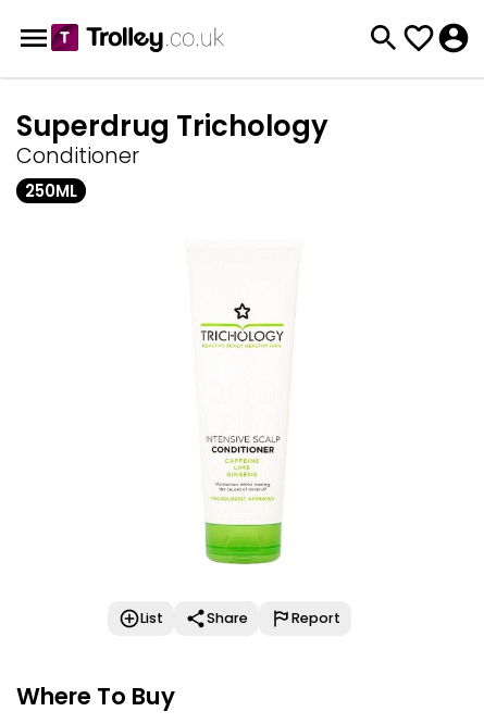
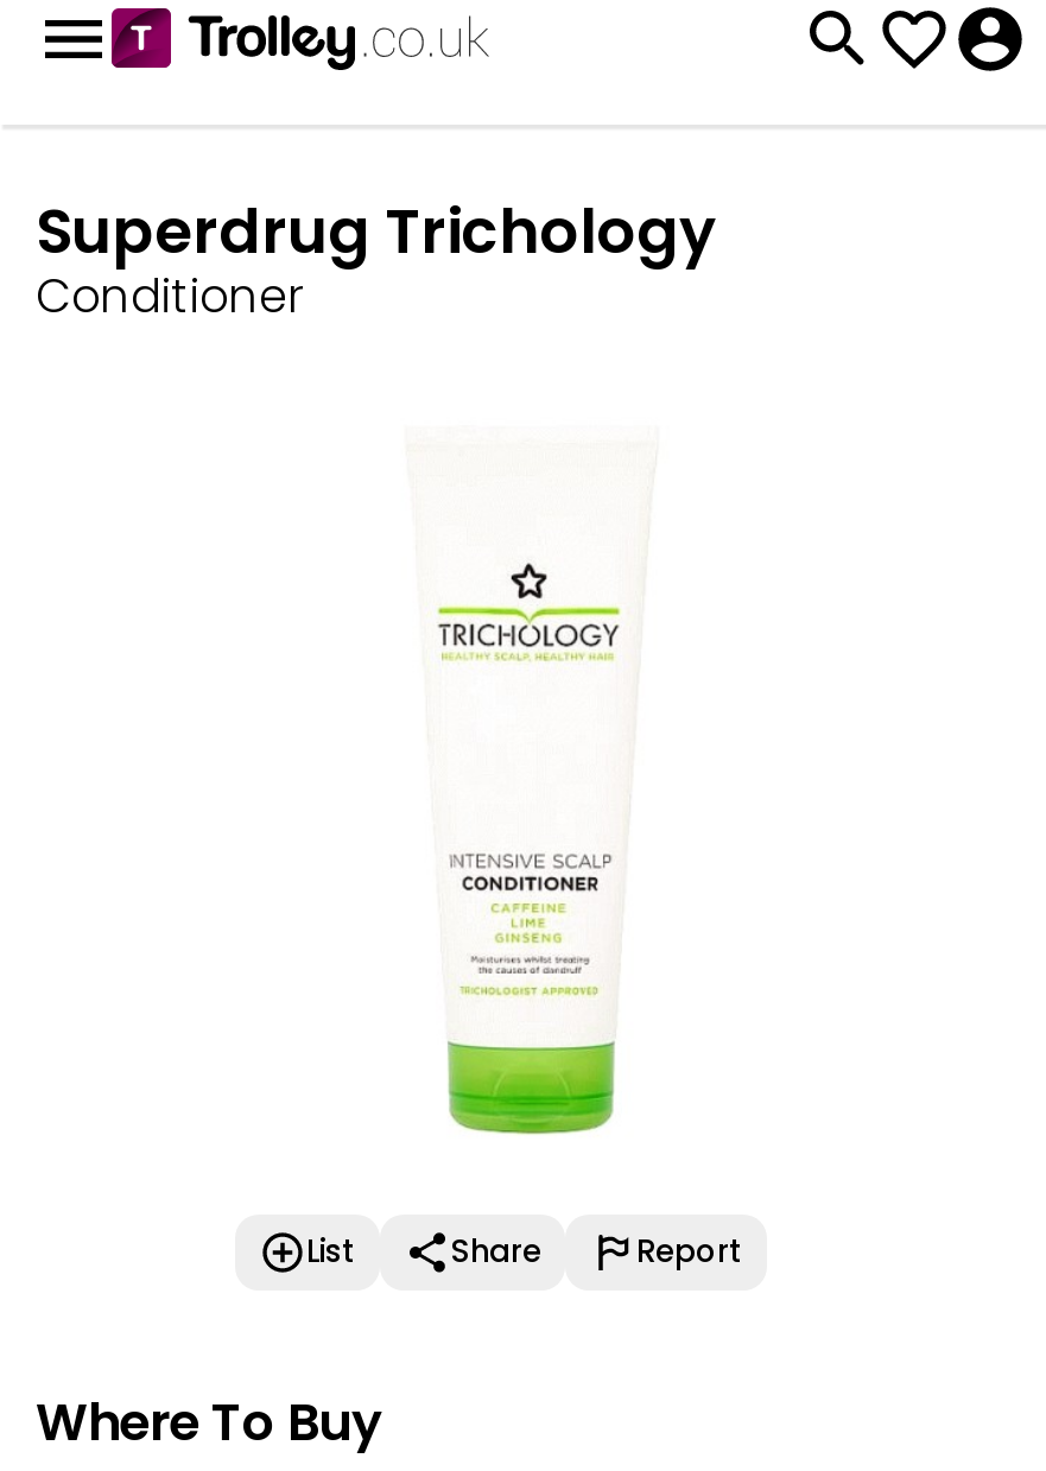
- 250ML
